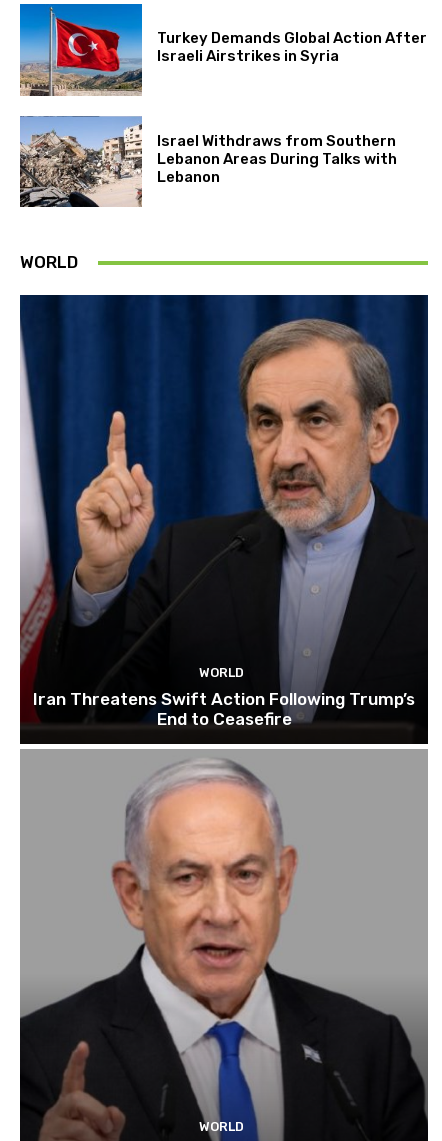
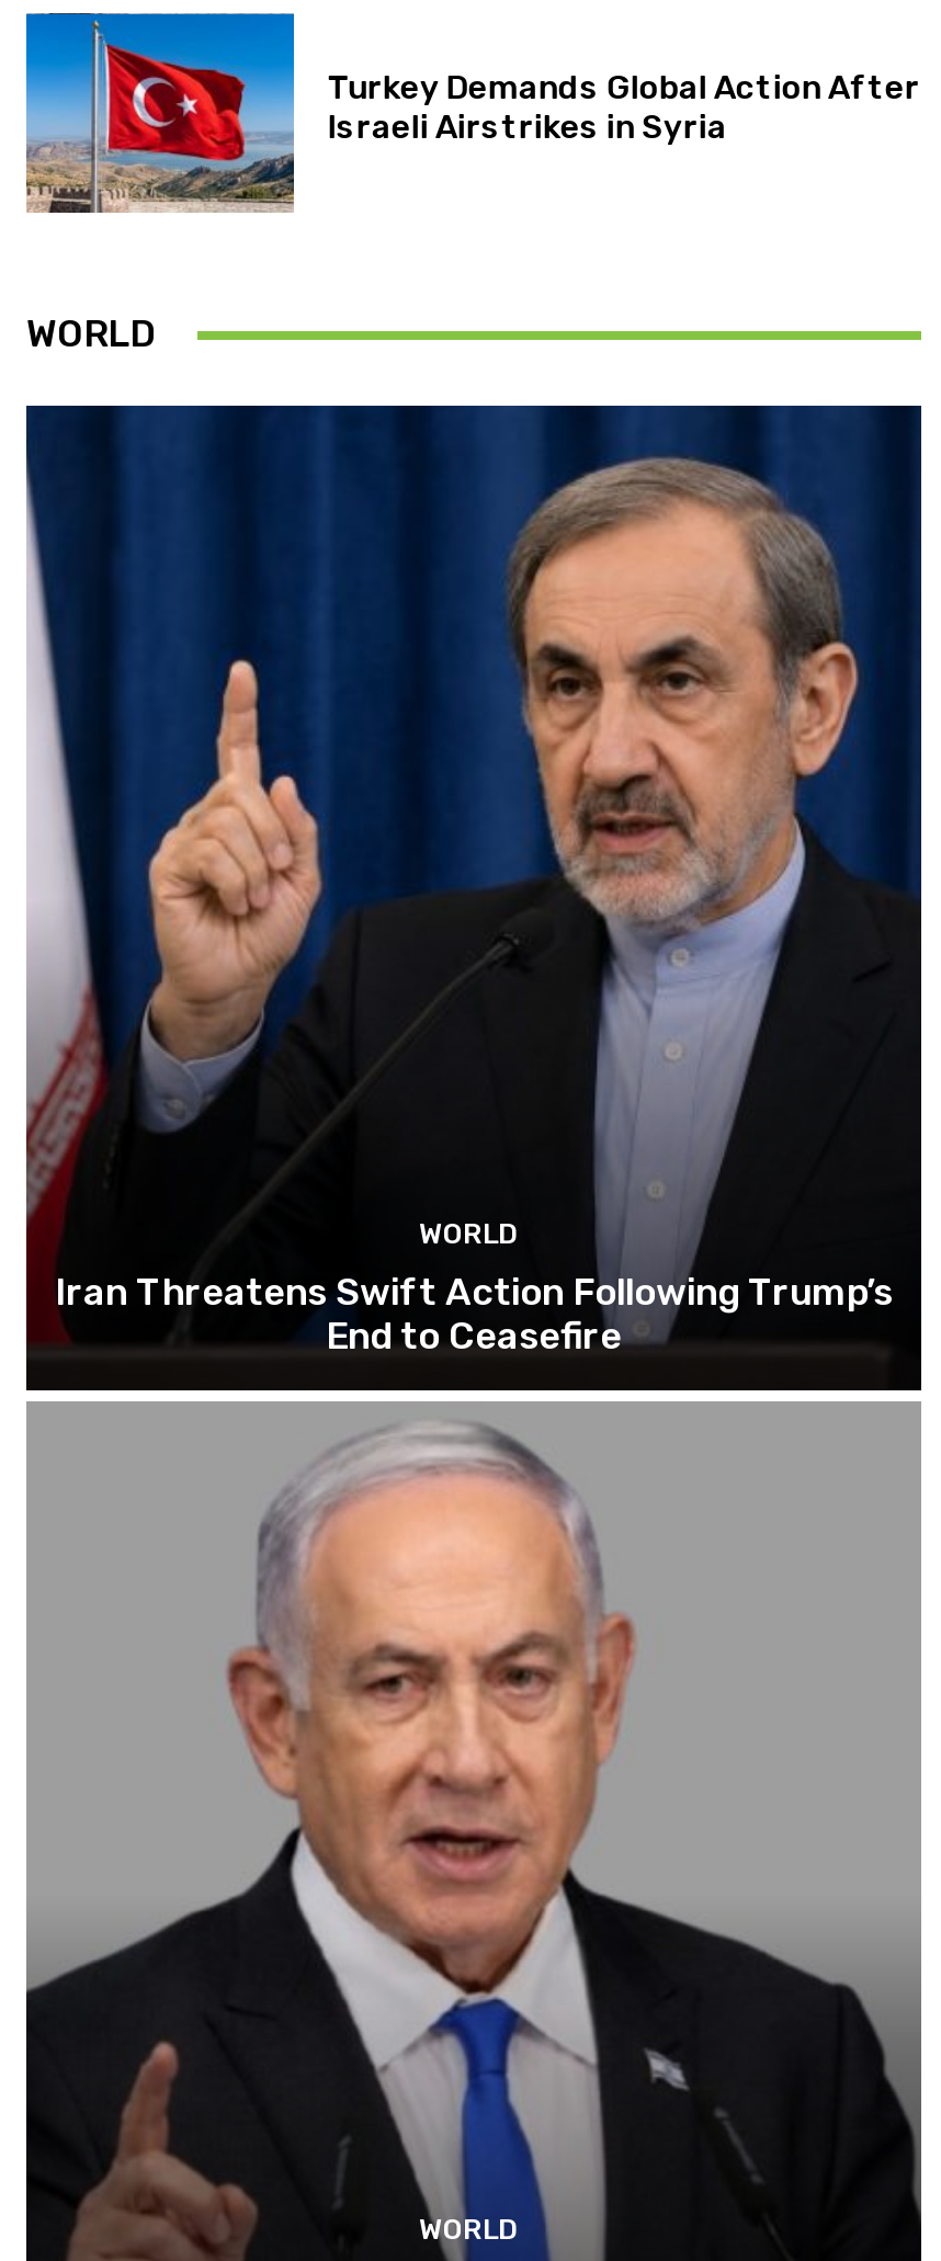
- [image]
- Israel Withdraws from Southern
- Lebanon Areas During Talks with
- Lebanon
